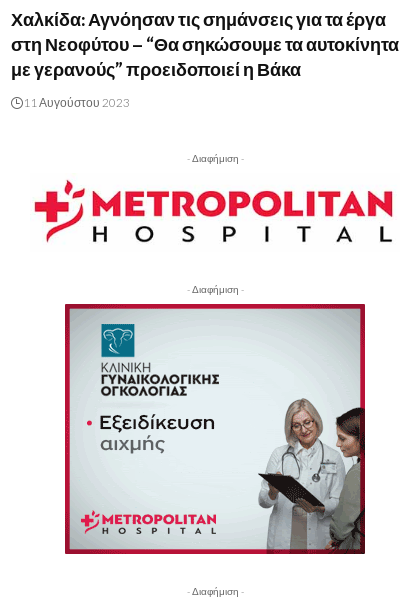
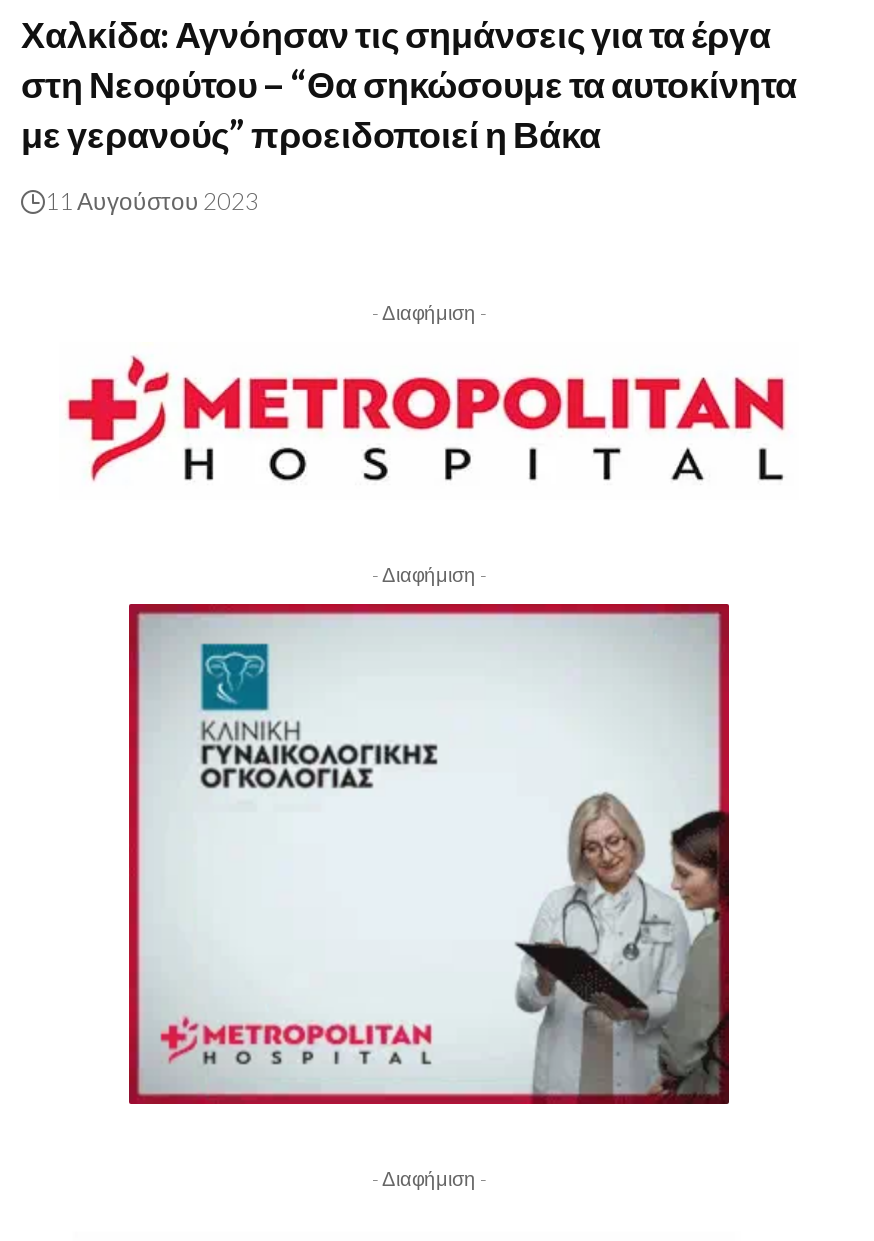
- [image]
